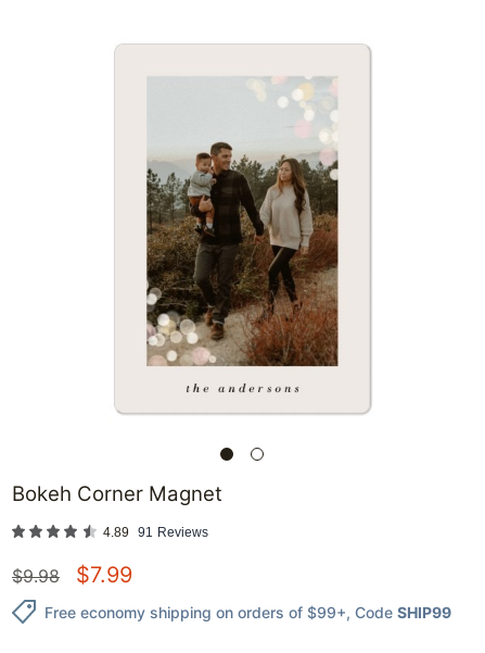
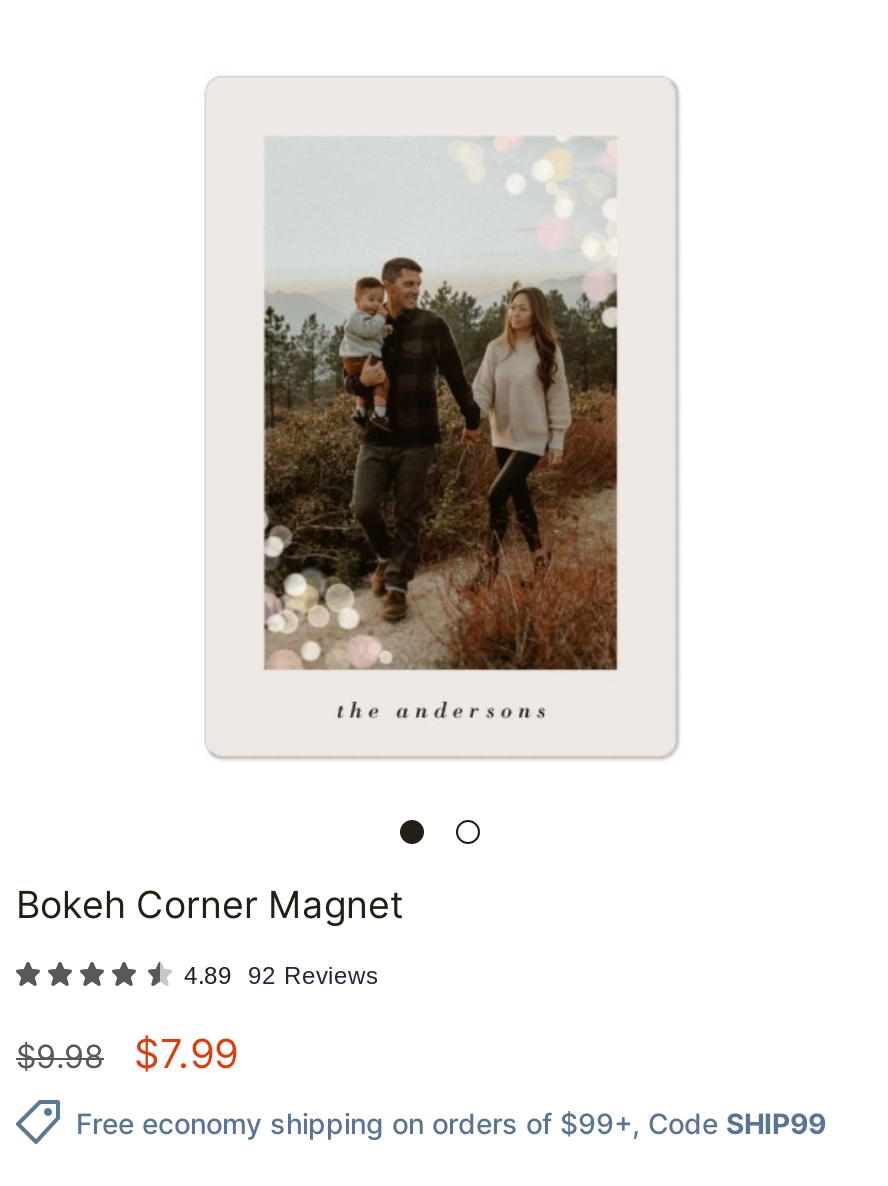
- 4.89 91 Reviews
+ 4.89 92 Reviews
